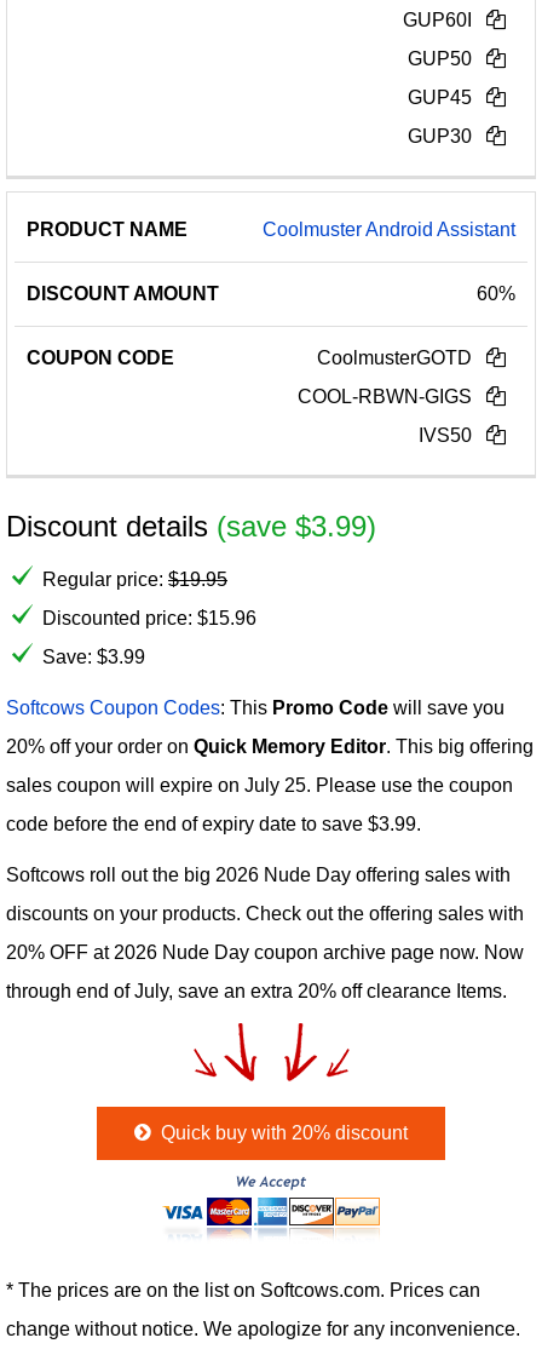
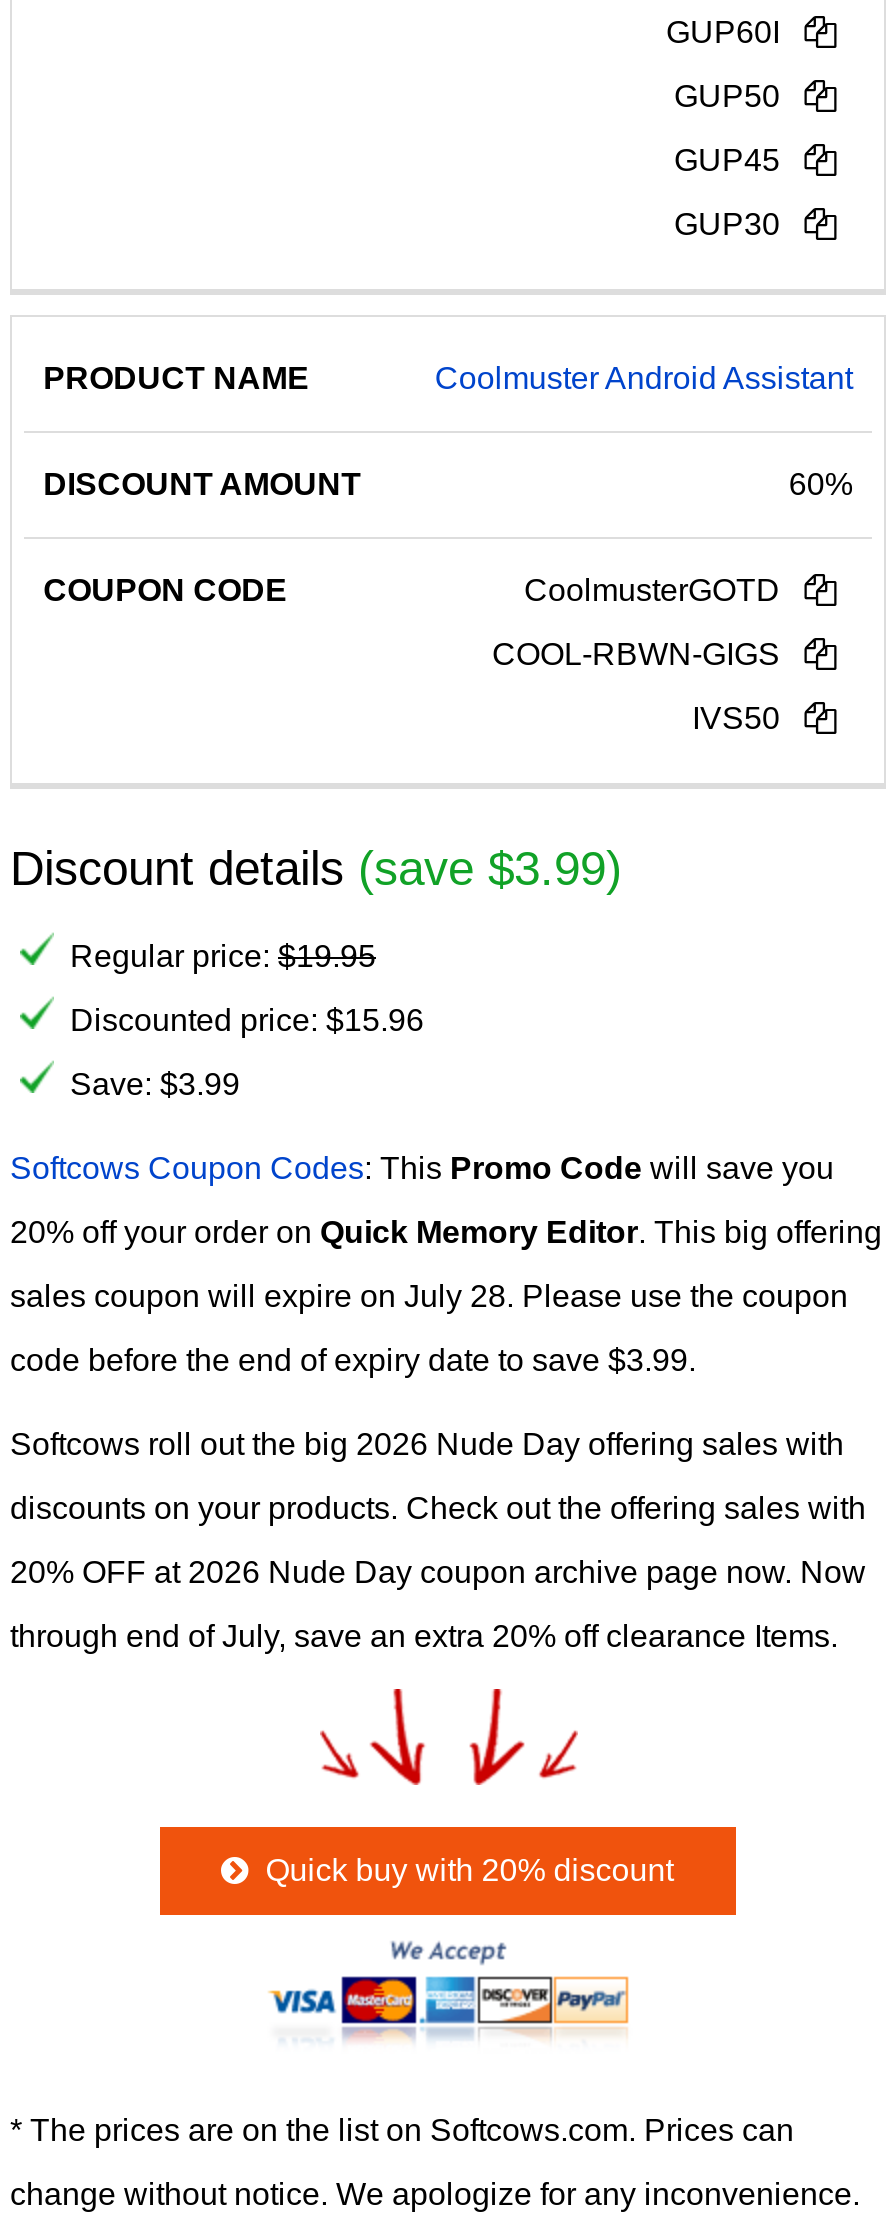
- sales coupon will expire on July 25. Please use the coupon
+ sales coupon will expire on July 28. Please use the coupon
